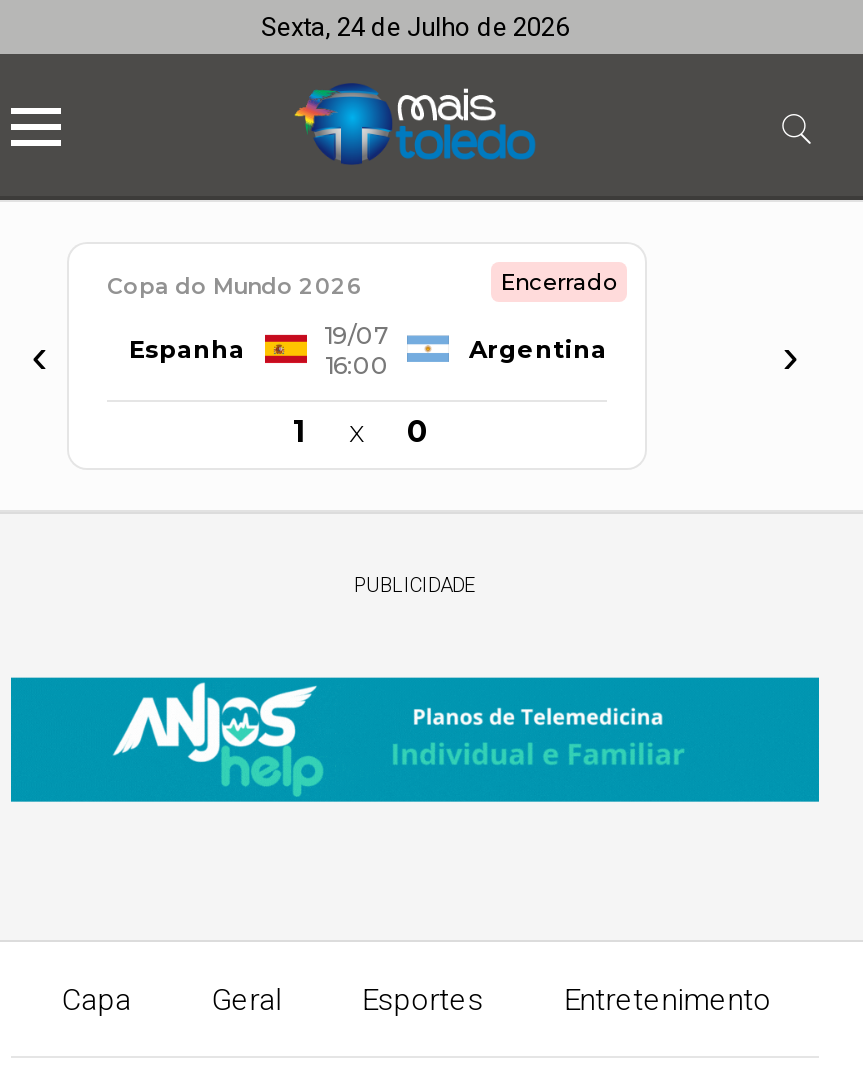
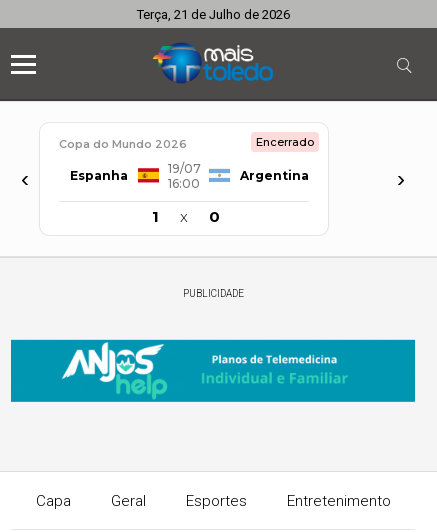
- Sexta, 24 de Julho de 2026
+ Terça, 21 de Julho de 2026
